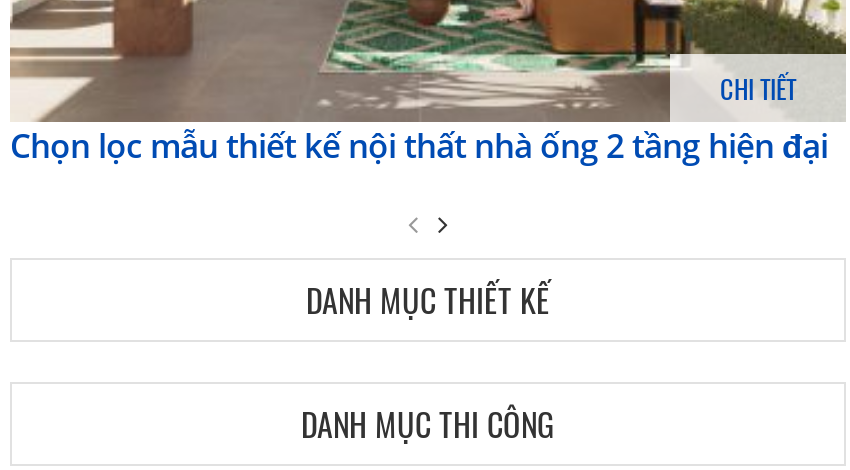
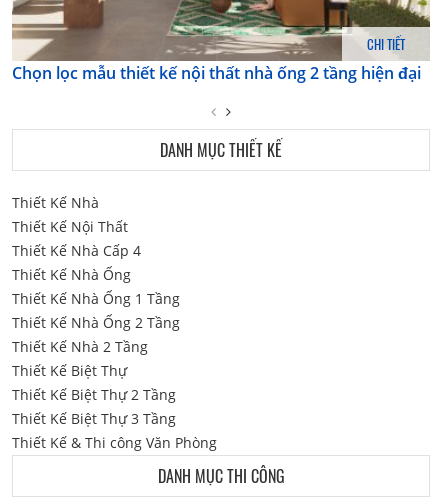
+ Thiết Kế Nhà
+ Thiết Kế Nội Thất
+ Thiết Kế Nhà Cấp 4
+ Thiết Kế Nhà Ống
+ Thiết Kế Nhà Ống 1 Tầng
+ Thiết Kế Nhà Ống 2 Tầng
+ Thiết Kế Nhà 2 Tầng
+ Thiết Kế Biệt Thự
+ Thiết Kế Biệt Thự 2 Tầng
+ Thiết Kế Biệt Thự 3 Tầng
+ Thiết Kế & Thi công Văn Phòng
